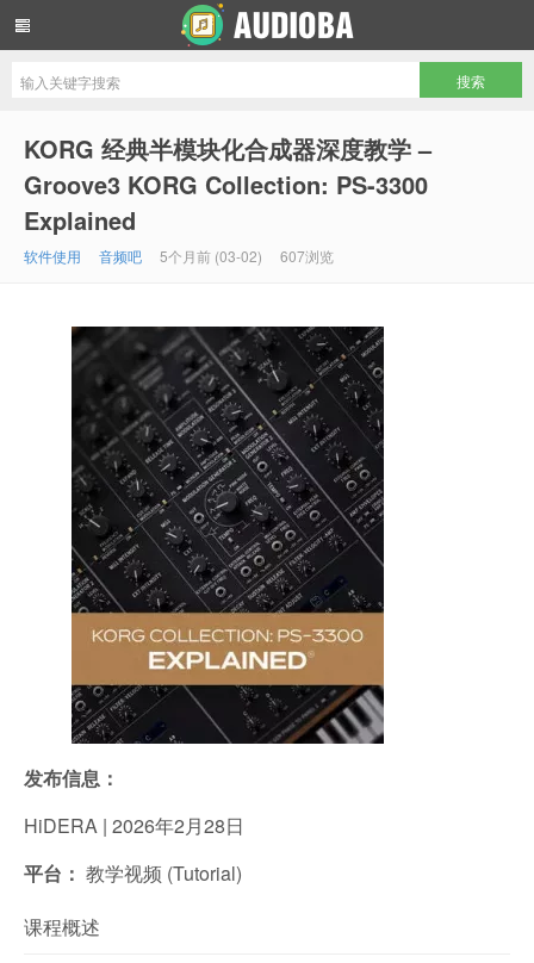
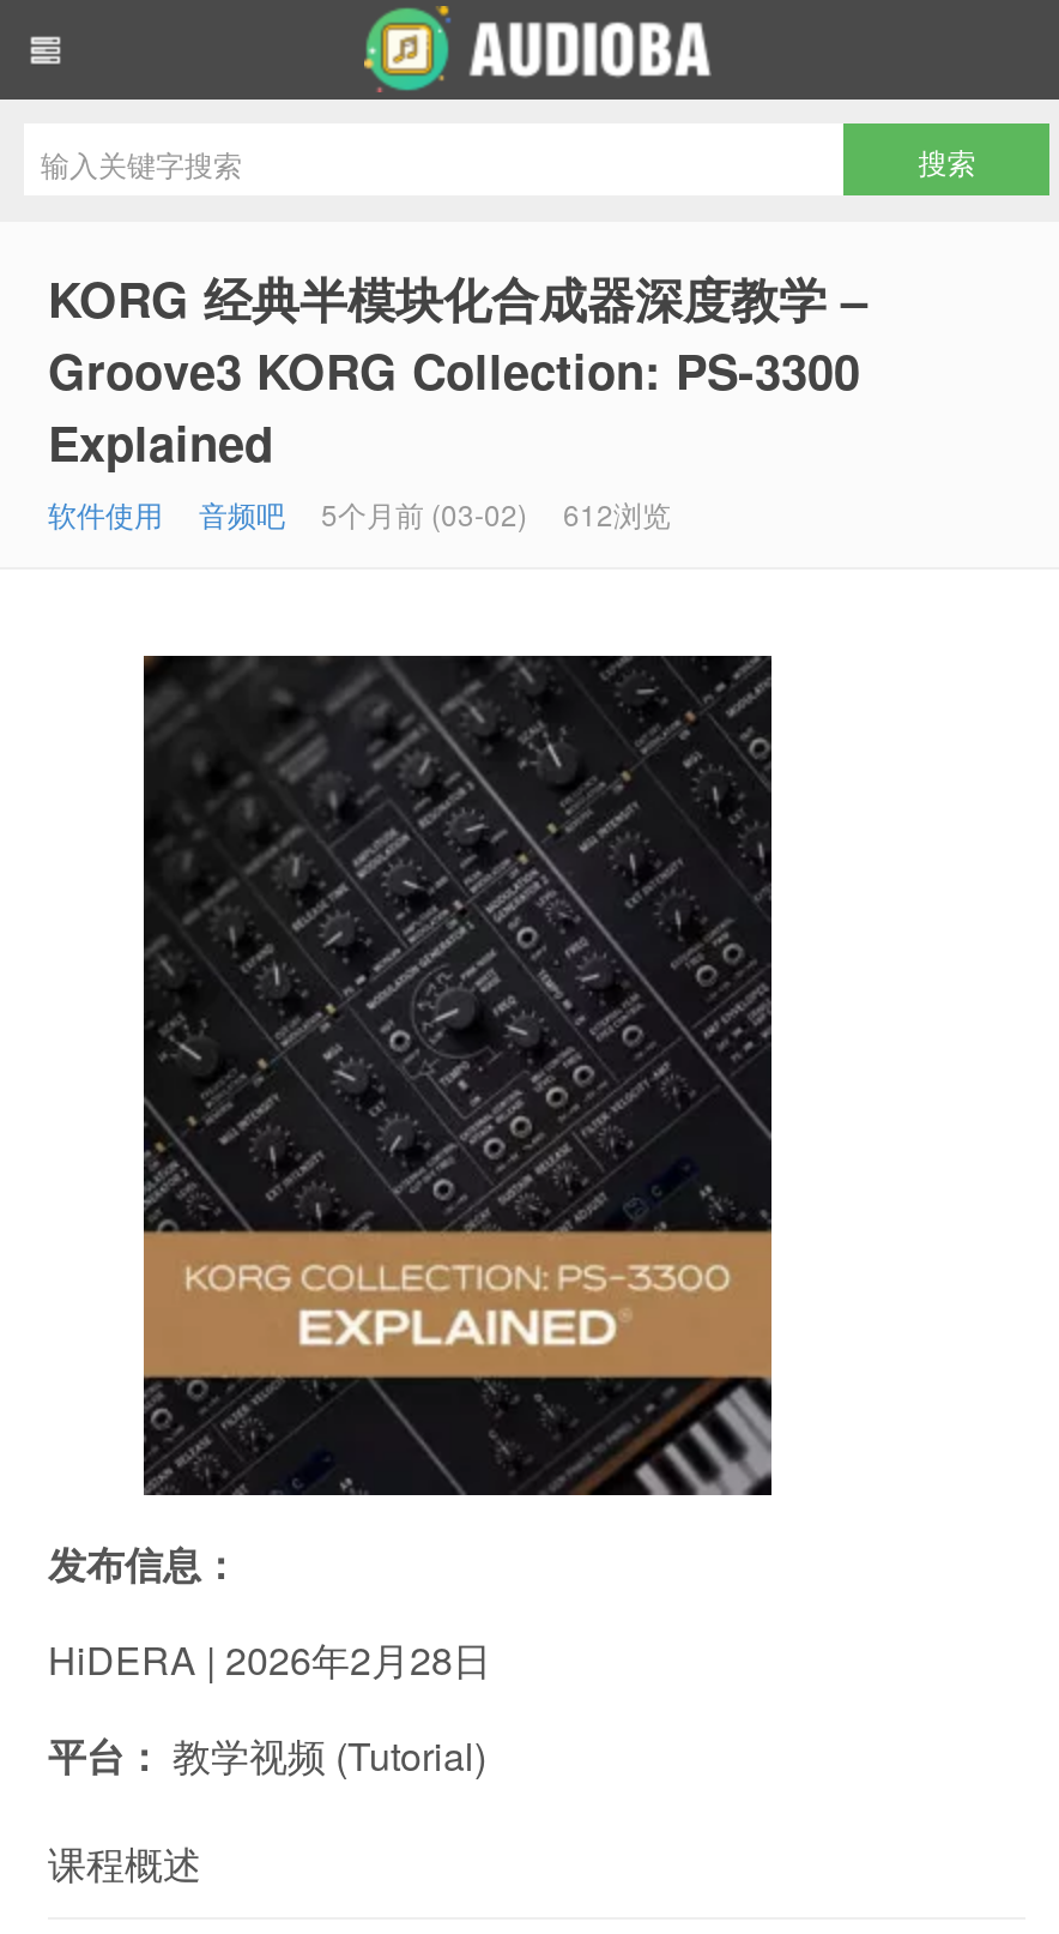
- 软件使用 音频吧 5个月前 (03-02) 607浏览
+ 软件使用 音频吧 5个月前 (03-02) 612浏览
